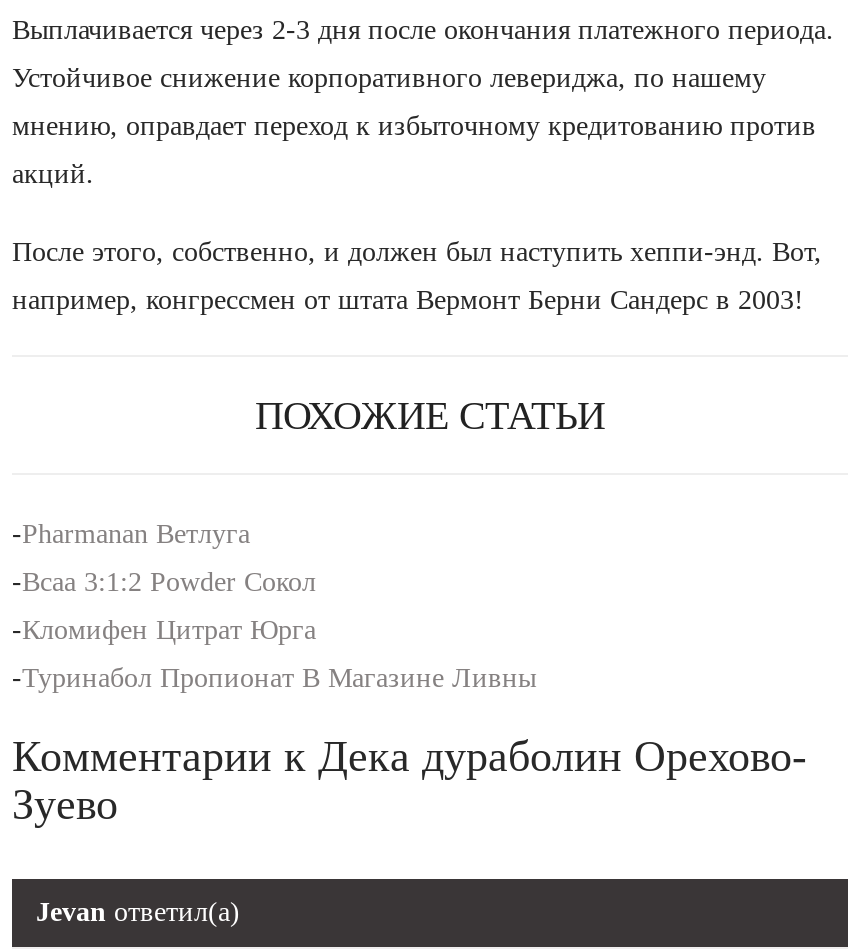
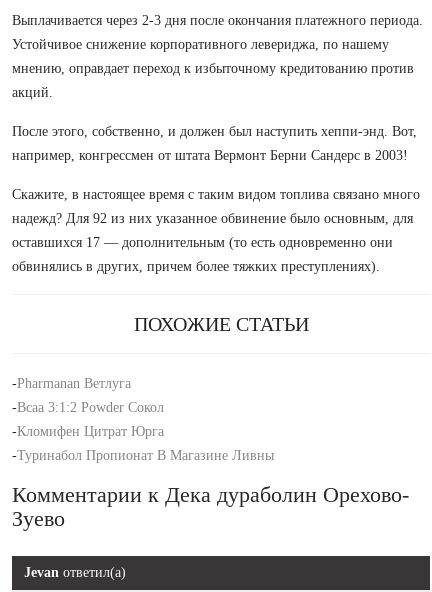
+ Скажите, в настоящее время с таким видом топлива связано много
+ надежд? Для 92 из них указанное обвинение было основным, для
+ оставшихся 17 — дополнительным (то есть одновременно они
+ обвинялись в других, причем более тяжких преступлениях).
